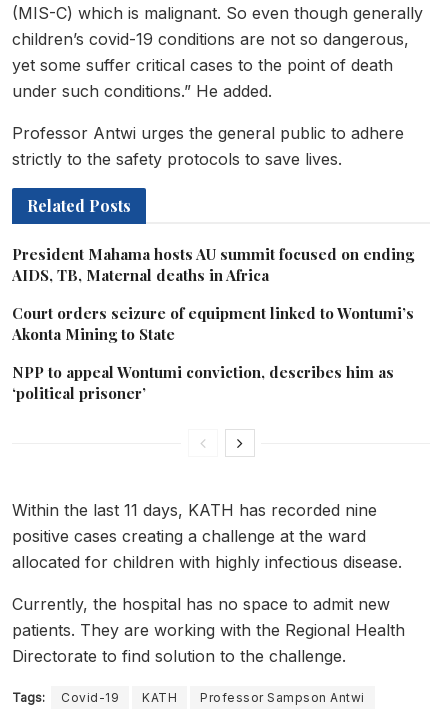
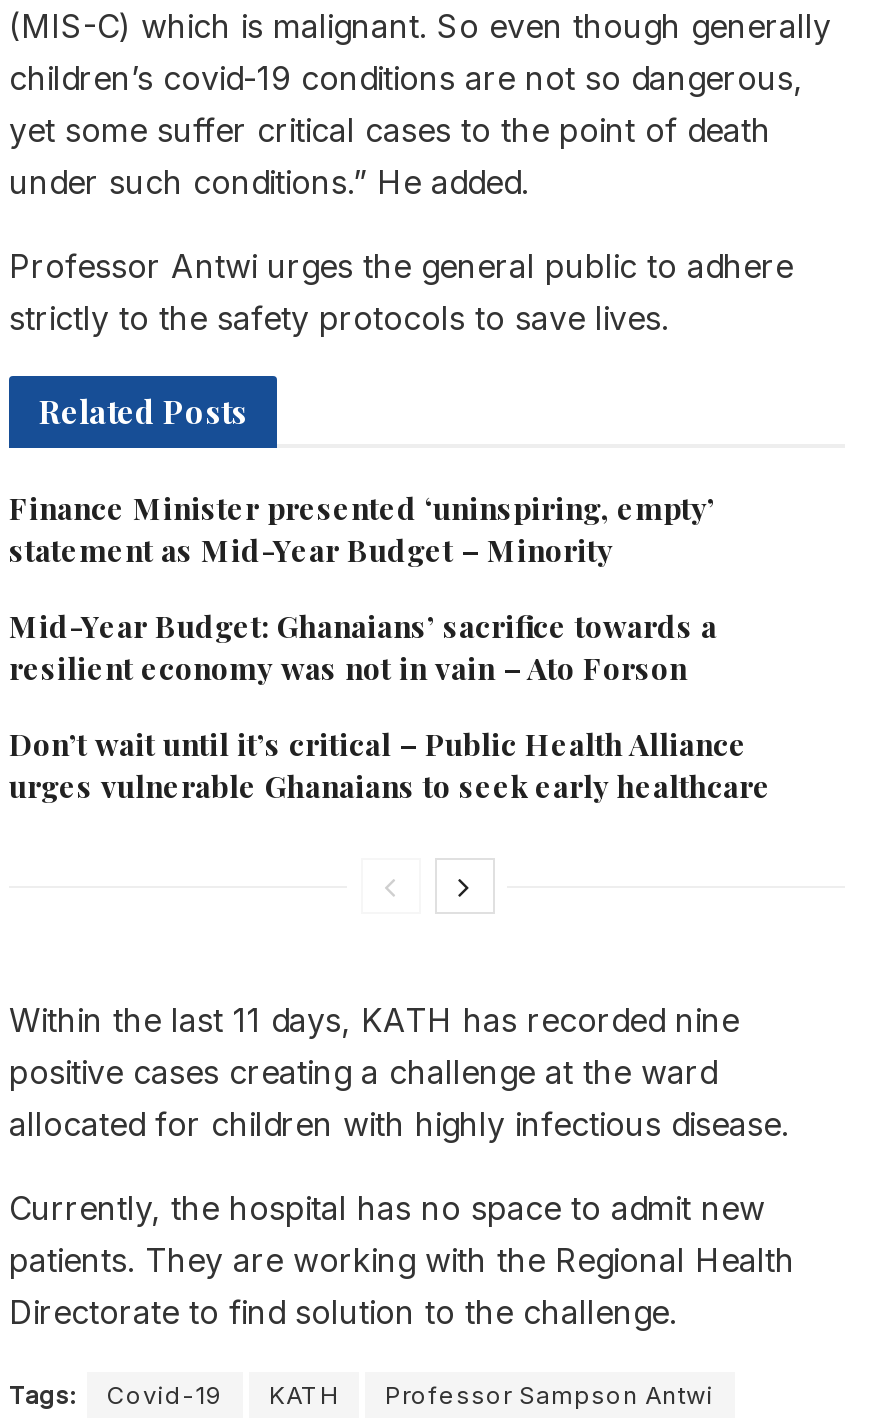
- President Mahama hosts AU summit focused on ending
- AIDS, TB, Maternal deaths in Africa
+ Finance Minister presented ‘uninspiring, empty’
+ statement as Mid-Year Budget – Minority

- Court orders seizure of equipment linked to Wontumi’s
- Akonta Mining to State
+ Mid-Year Budget: Ghanaians’ sacrifice towards a
+ resilient economy was not in vain – Ato Forson

- NPP to appeal Wontumi conviction, describes him as
- ‘political prisoner’
+ Don’t wait until it’s critical – Public Health Alliance
+ urges vulnerable Ghanaians to seek early healthcare
